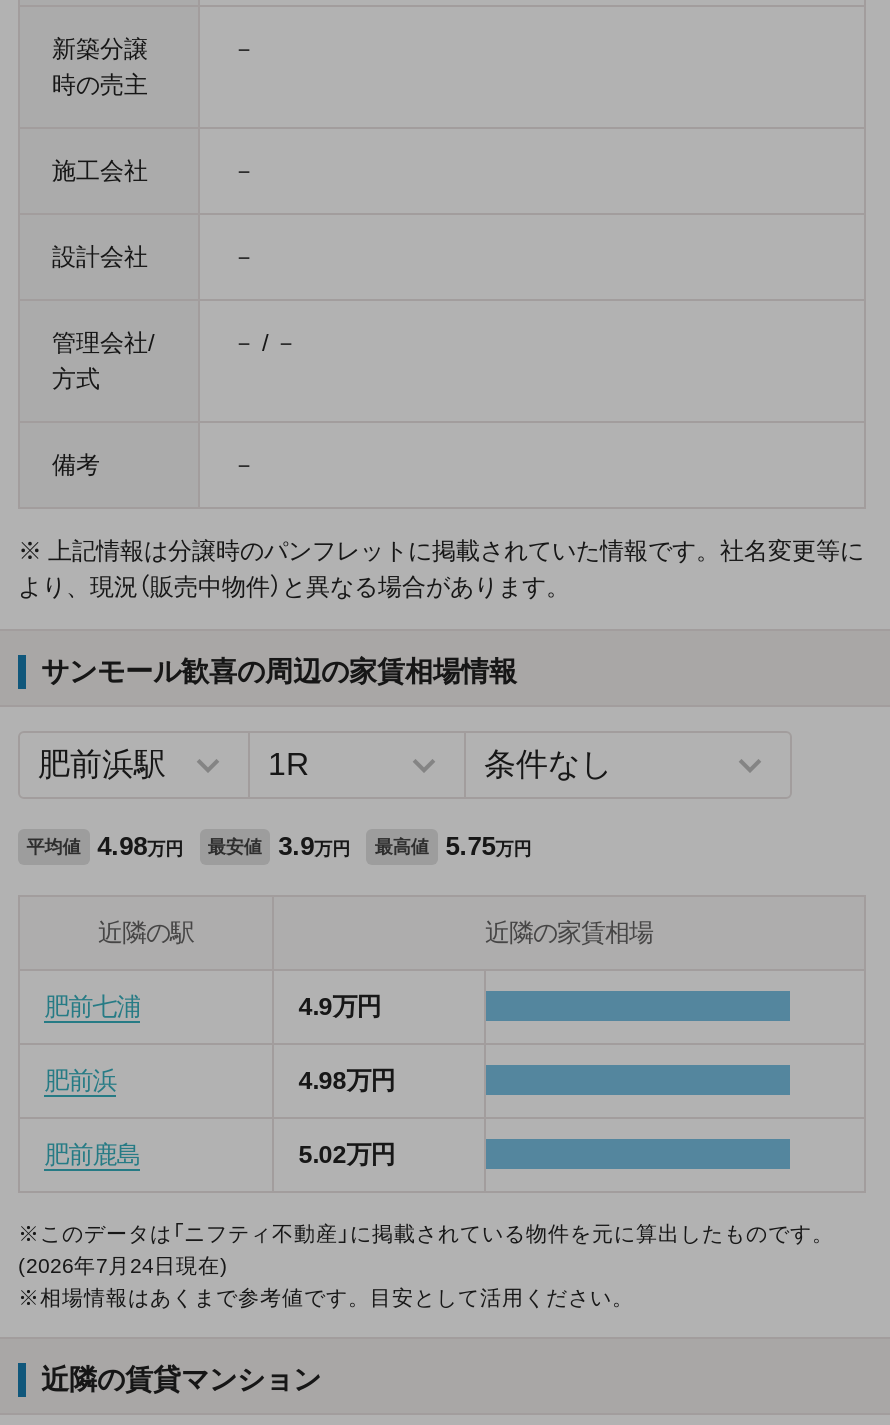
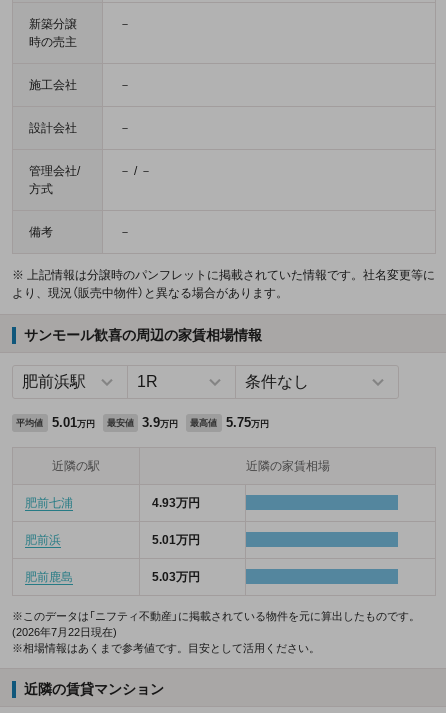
- 平均値 4.98万円 最安値 3.9万円 最高値 5.75万円
+ 平均値 5.01万円 最安値 3.9万円 最高値 5.75万円

- 4.9万円
+ 4.93万円

- 4.98万円
+ 5.01万円

- 5.02万円
+ 5.03万円

- (2026年7月24日現在)
+ (2026年7月22日現在)
